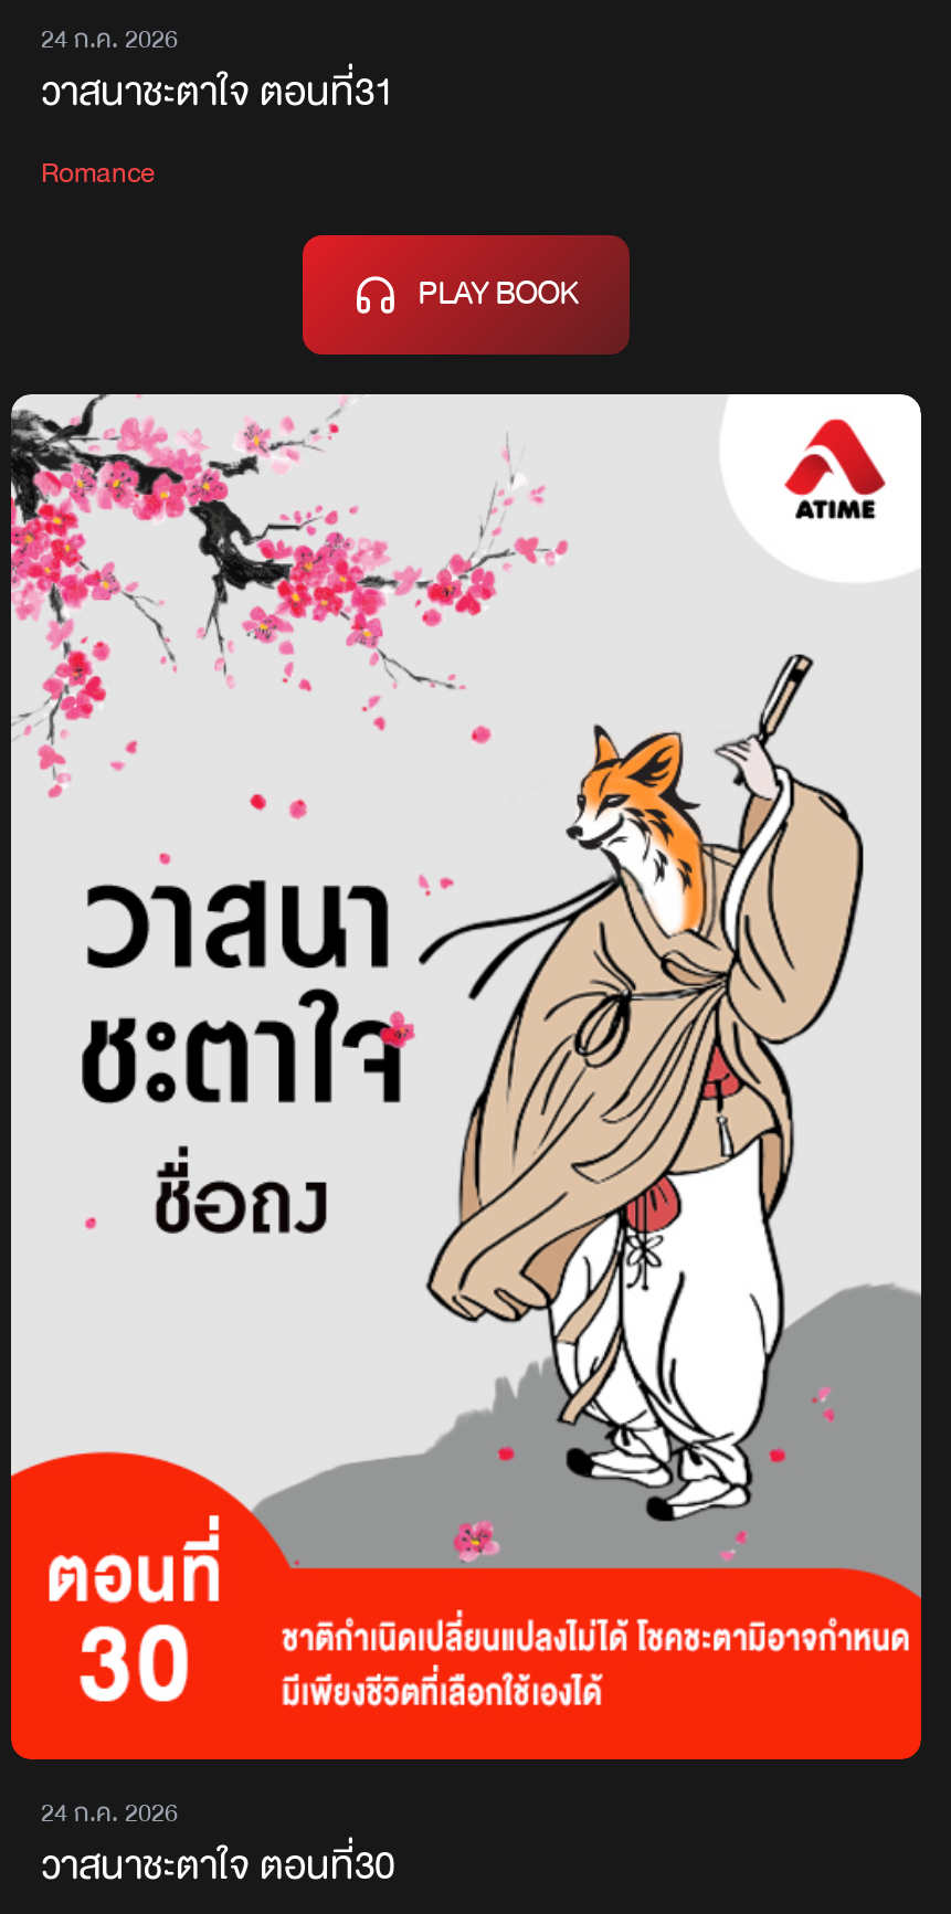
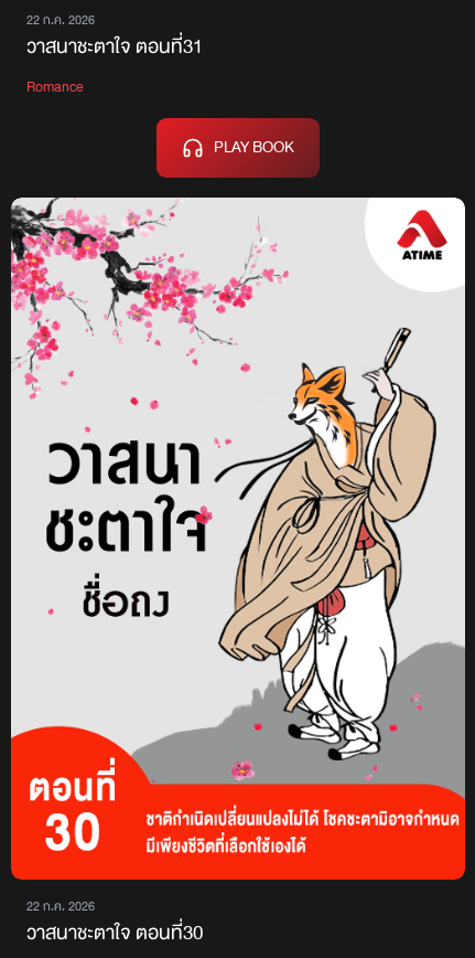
- 24 ก.ค. 2026
+ 22 ก.ค. 2026

- 24 ก.ค. 2026
+ 22 ก.ค. 2026
